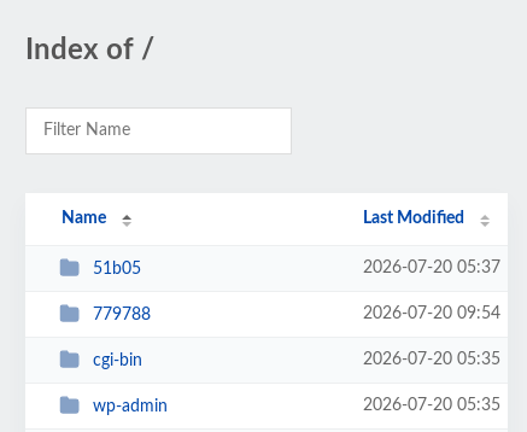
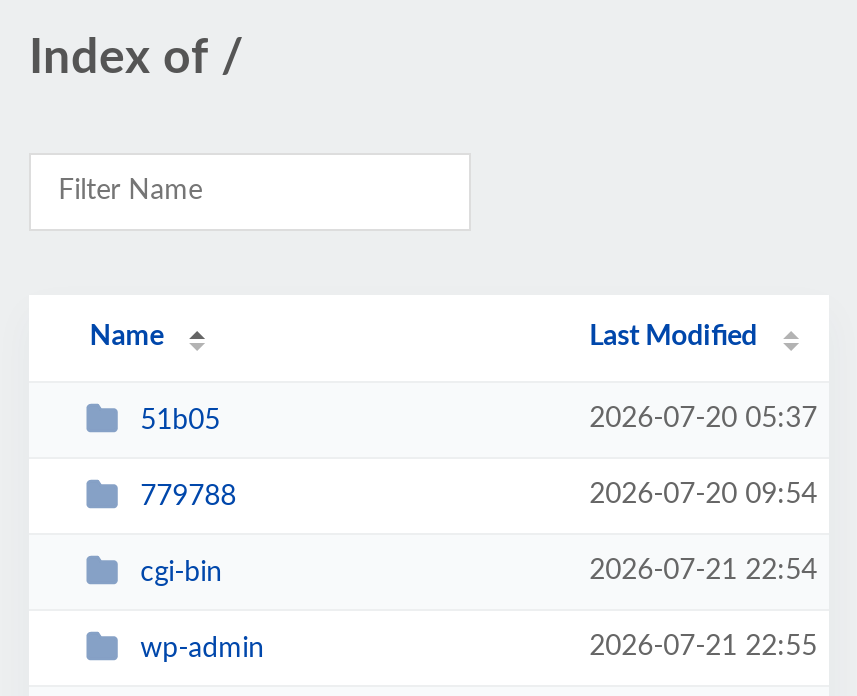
- 2026-07-20 05:35
+ 2026-07-21 22:54

- 2026-07-20 05:35
+ 2026-07-21 22:55
